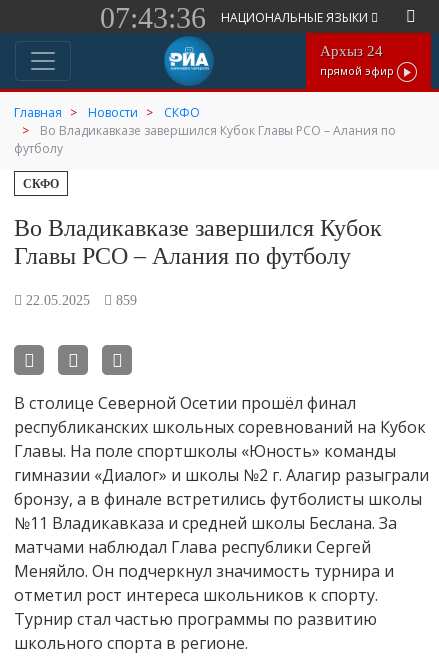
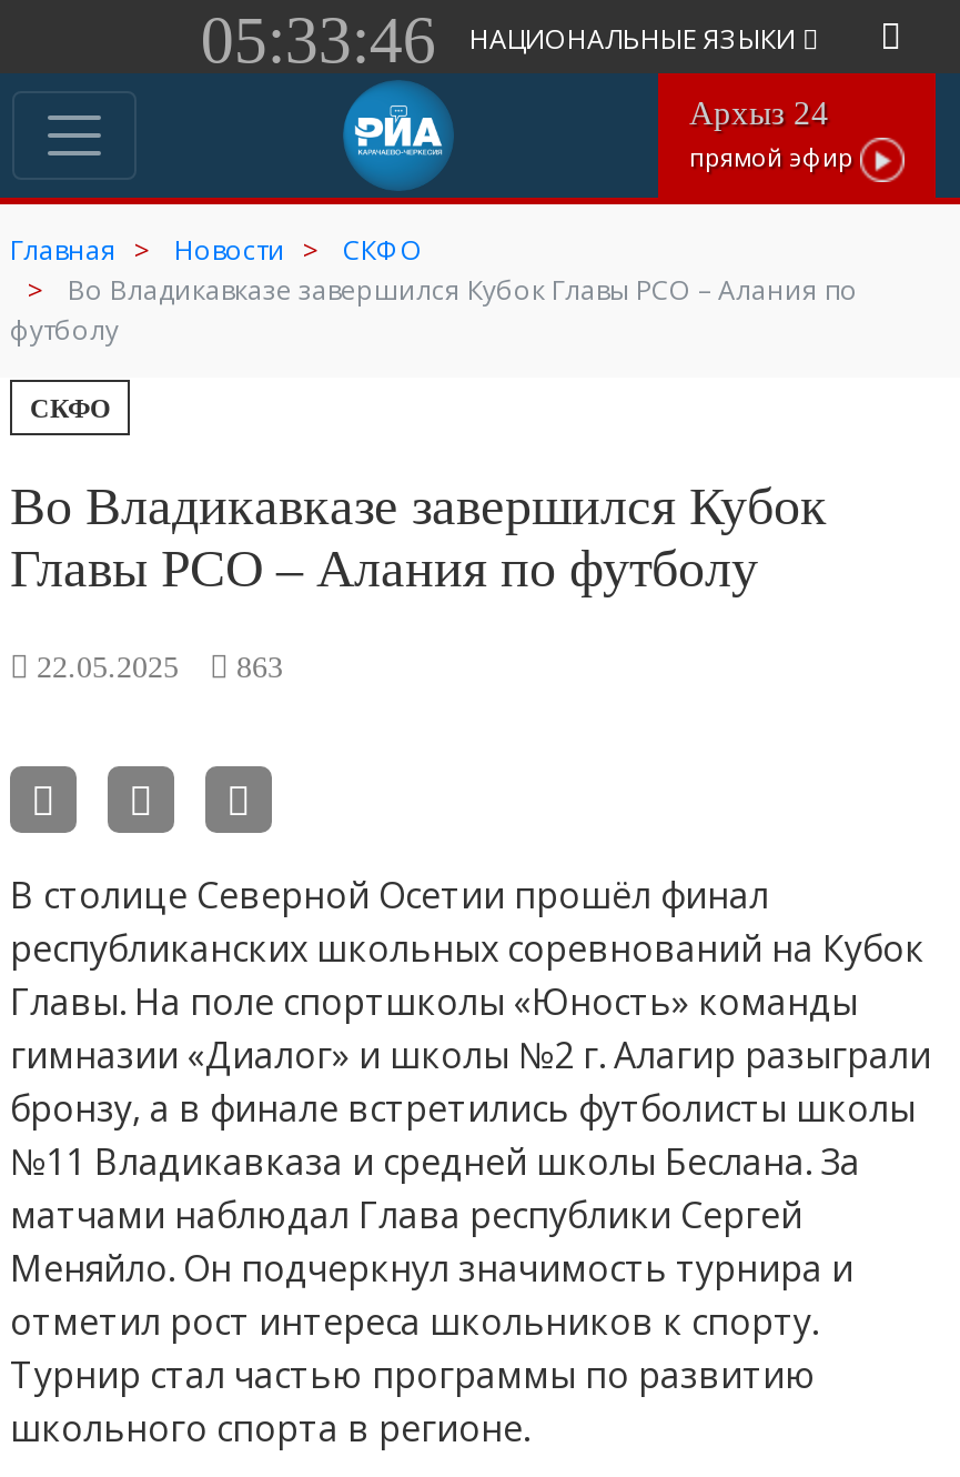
- 07:43:36 НАЦИОНАЛЬНЫЕ ЯЗЫКИ
+ 05:33:46 НАЦИОНАЛЬНЫЕ ЯЗЫКИ

- 22.05.2025 859
+ 22.05.2025 863
